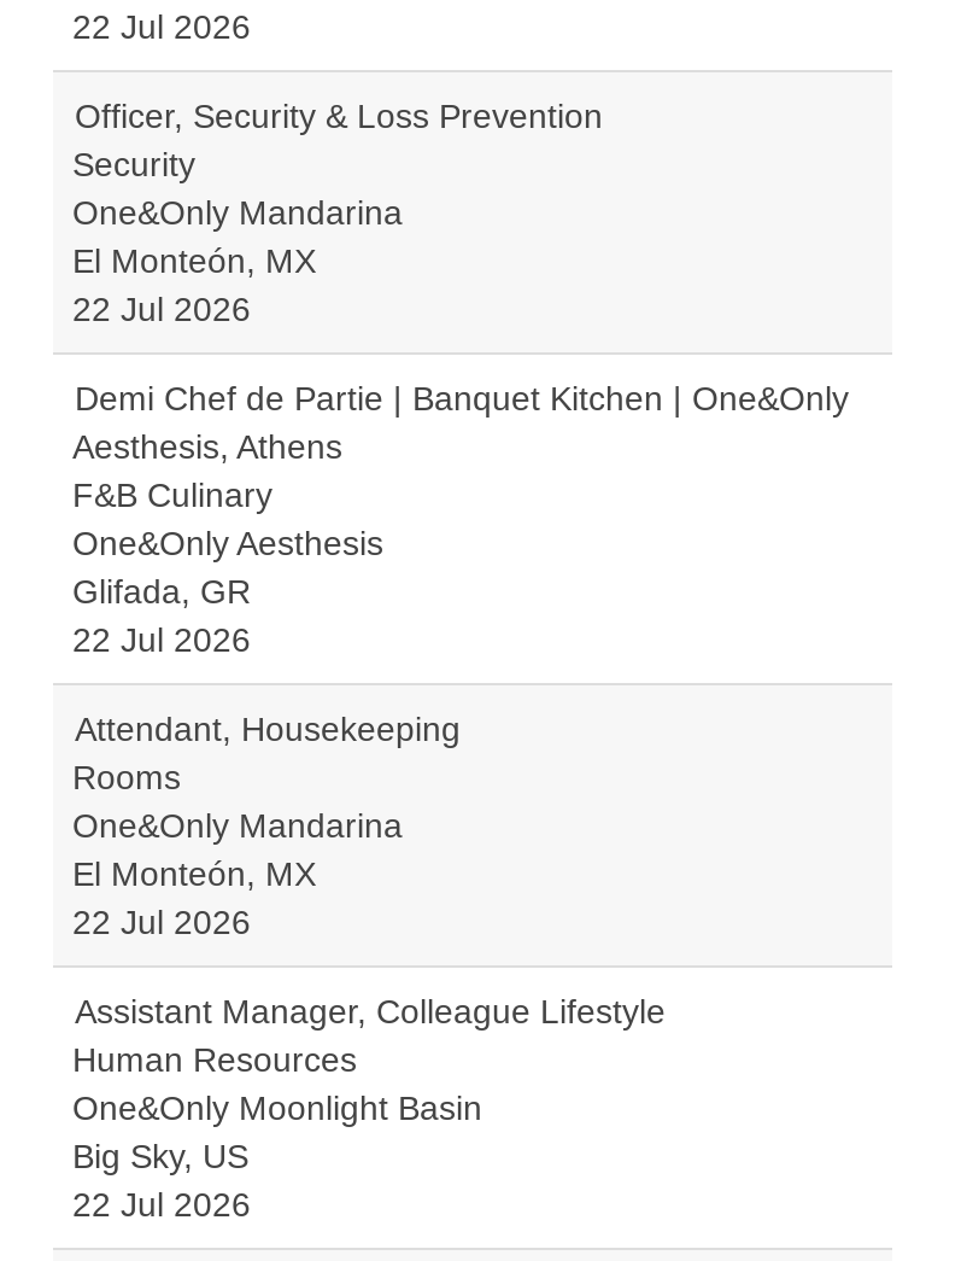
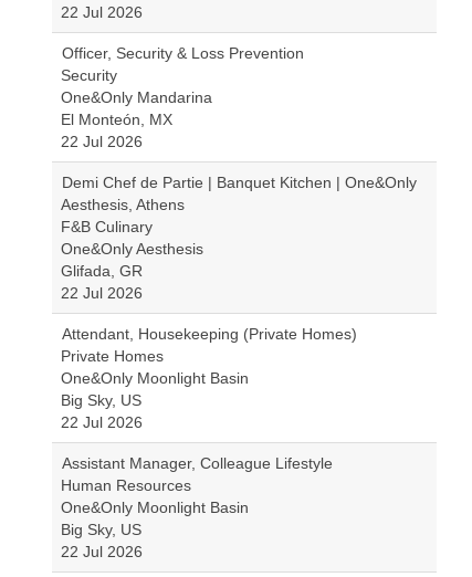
- Attendant, Housekeeping
- Rooms
- One&Only Mandarina
- El Monteón, MX
+ Attendant, Housekeeping (Private Homes)
+ Private Homes
+ One&Only Moonlight Basin
+ Big Sky, US
